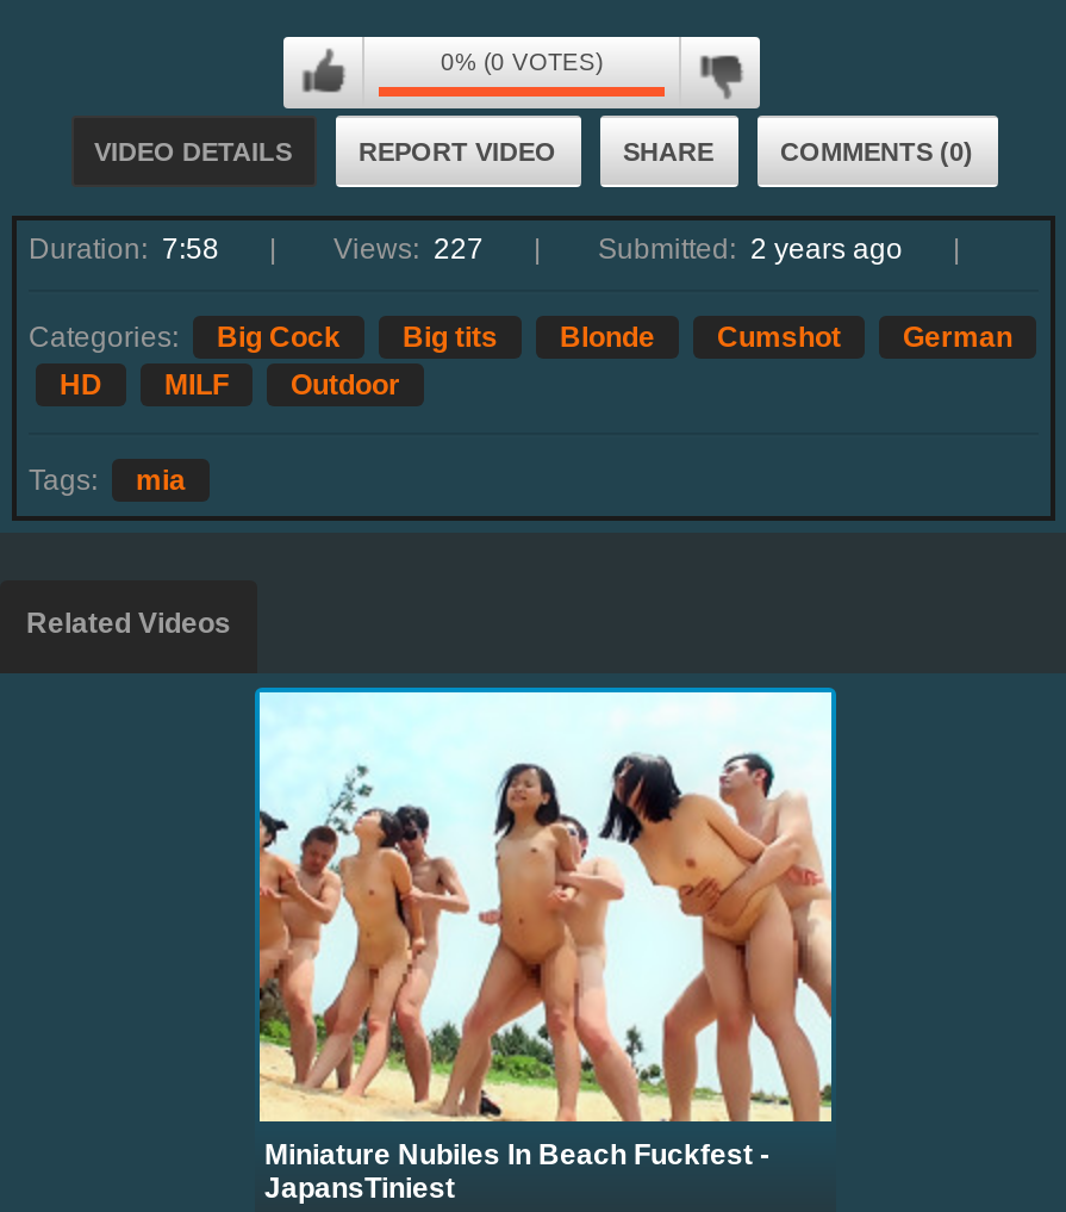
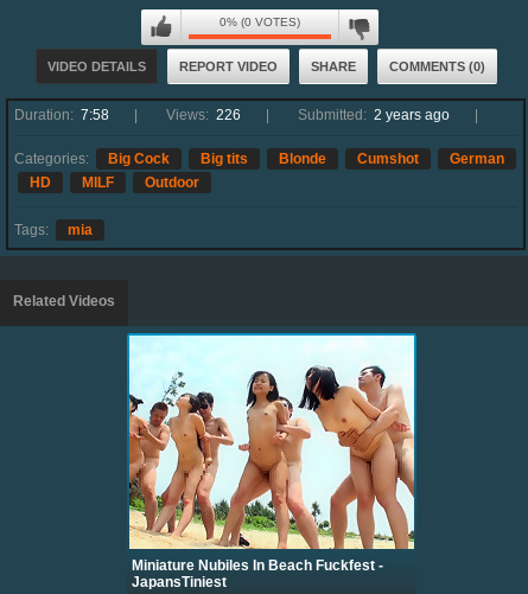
- Views: 227
+ Views: 226
